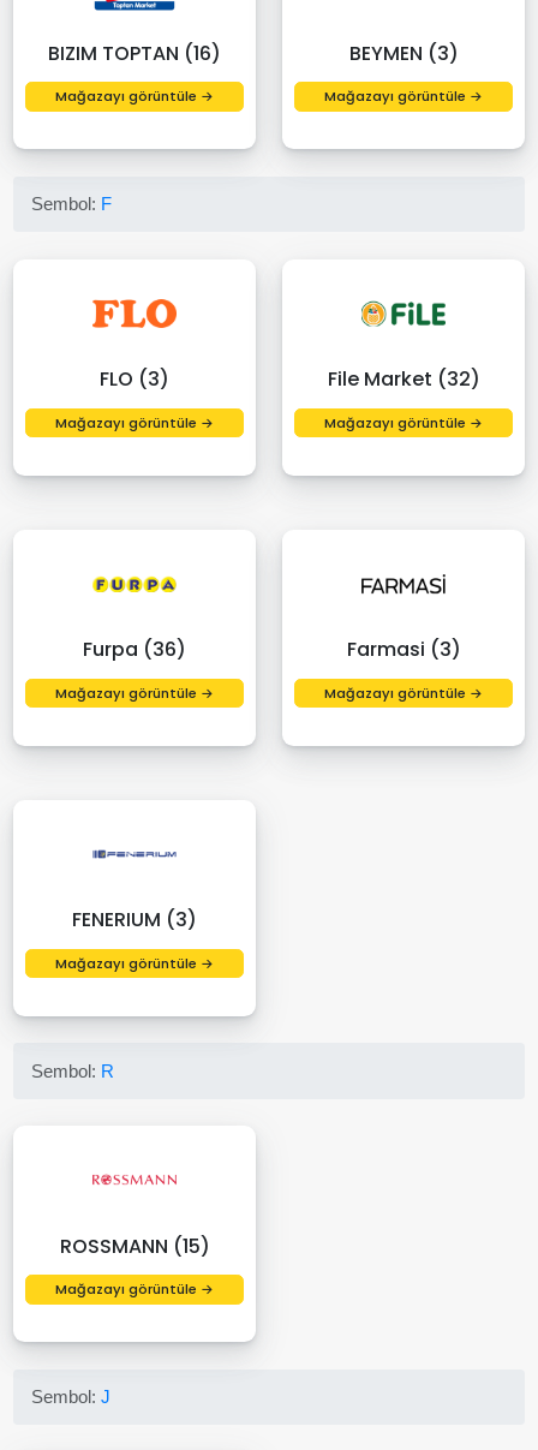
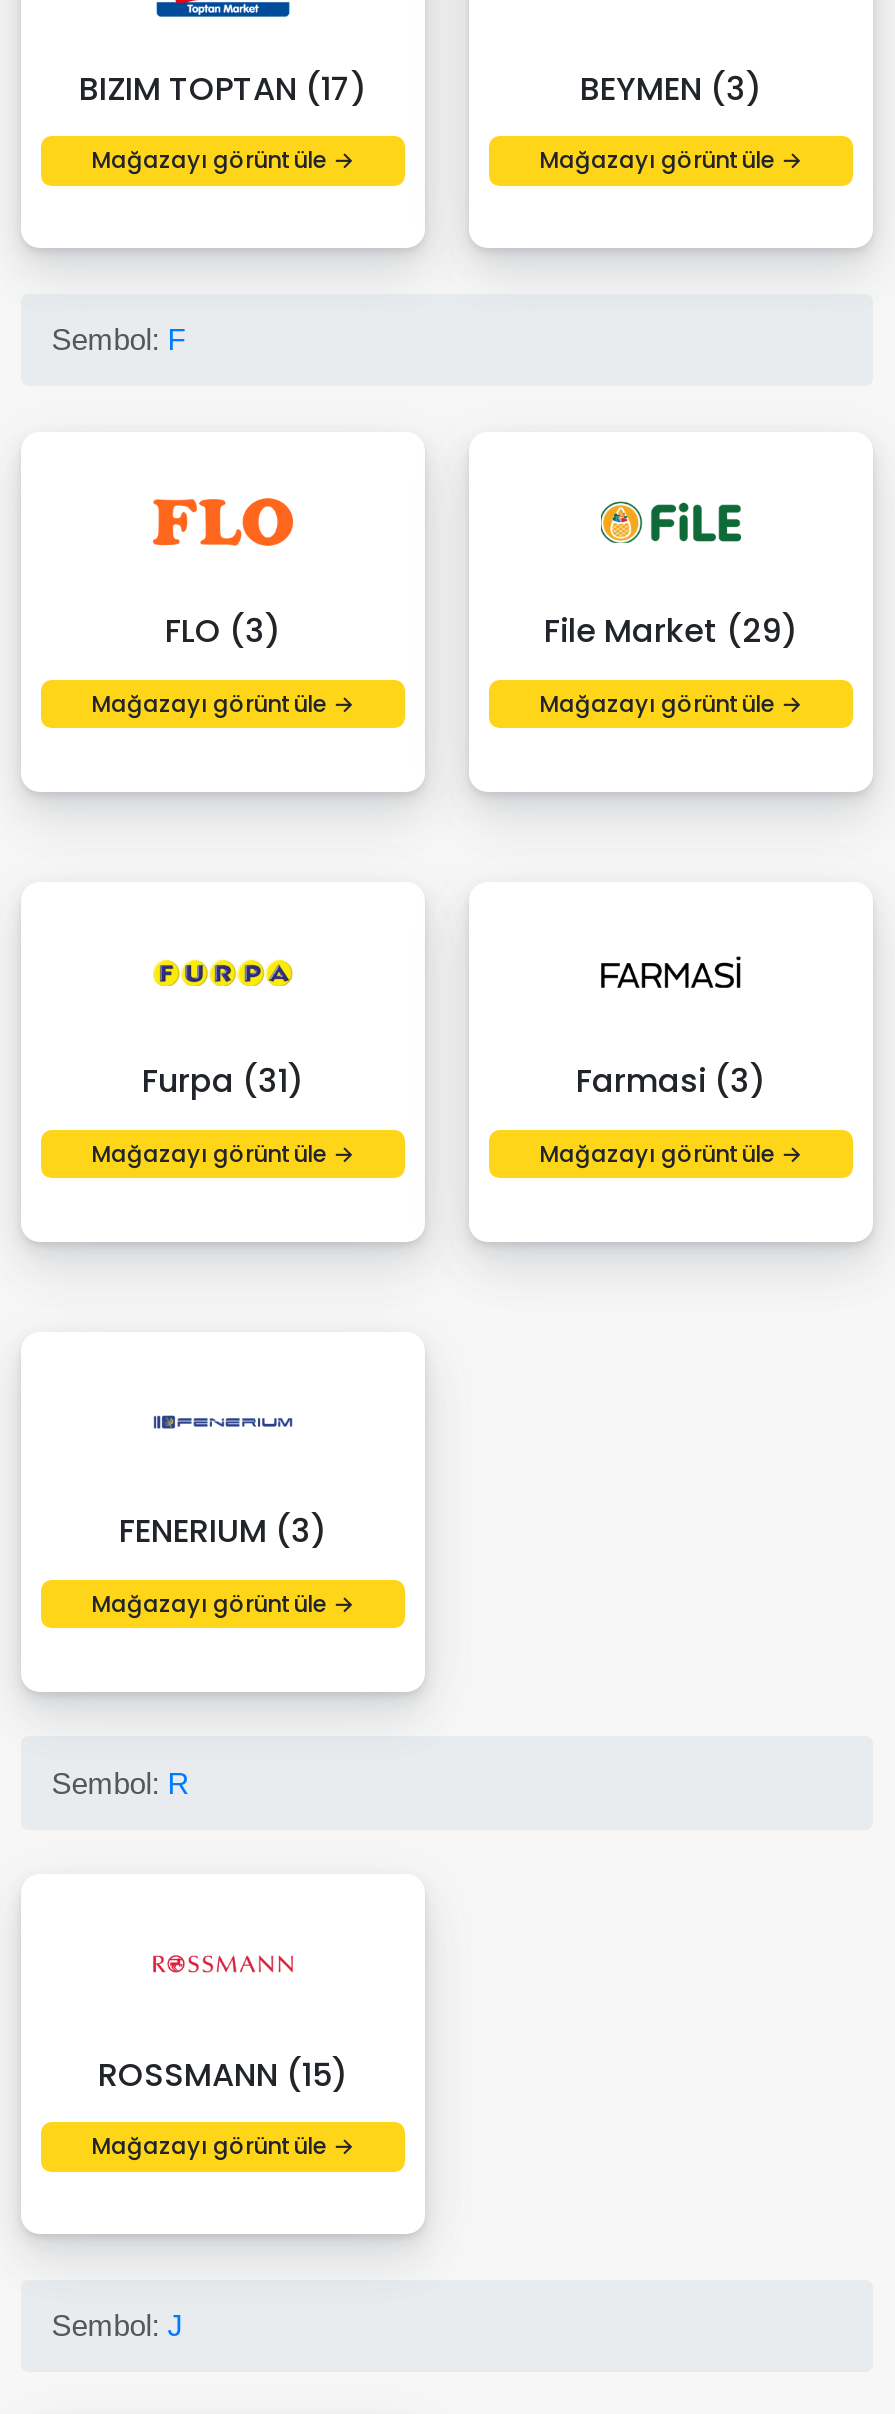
- BIZIM TOPTAN (16)
+ BIZIM TOPTAN (17)

- File Market (32)
+ File Market (29)

- Furpa (36)
+ Furpa (31)
